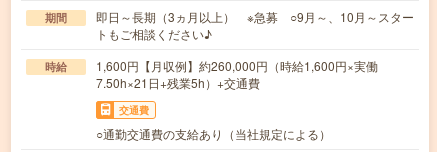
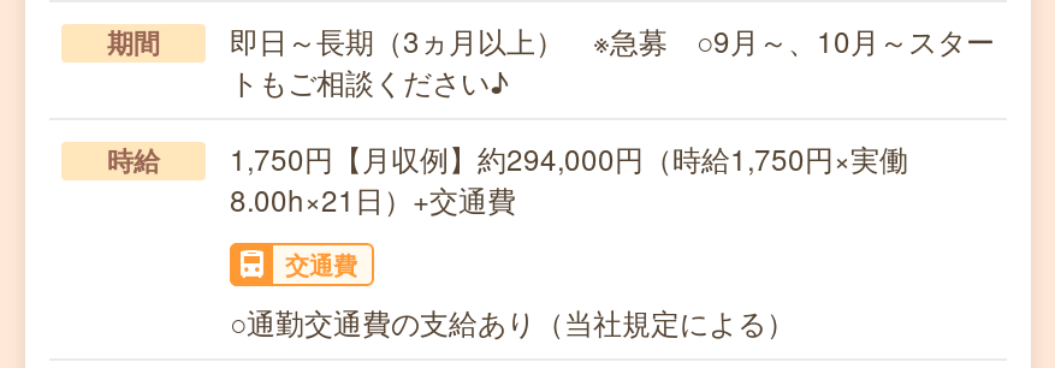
- 1,600円【月収例】約260,000円（時給1,600円×実働
- 7.50h×21日+残業5h）+交通費
+ 1,750円【月収例】約294,000円（時給1,750円×実働
+ 8.00h×21日）+交通費
